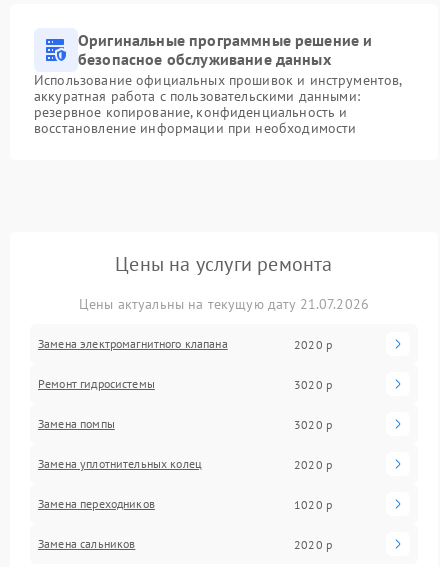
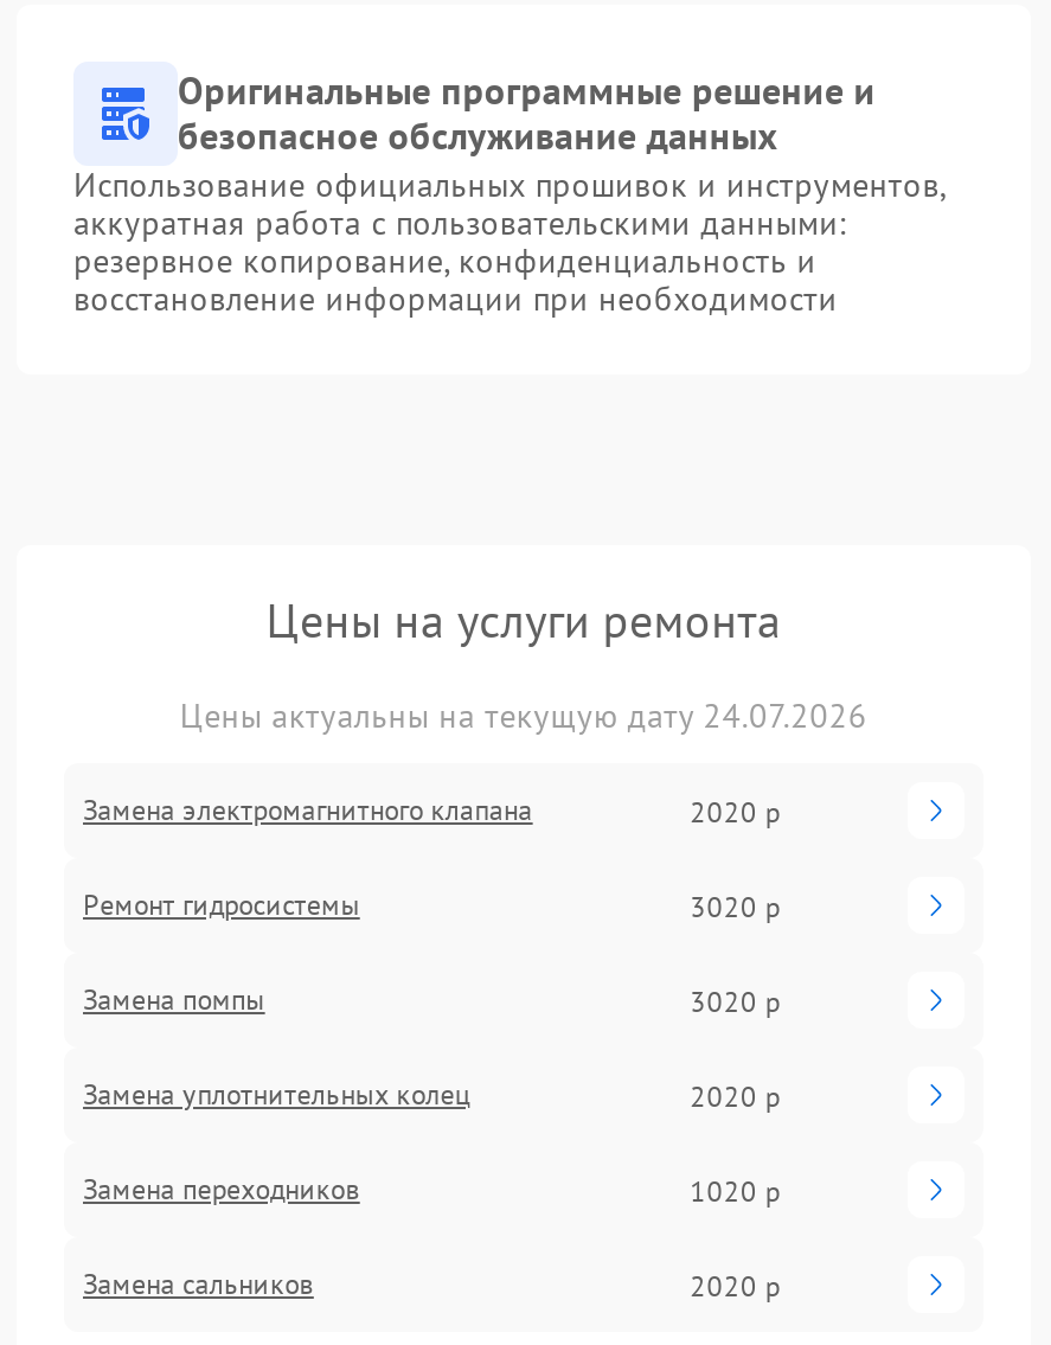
- Цены актуальны на текущую дату 21.07.2026
+ Цены актуальны на текущую дату 24.07.2026
